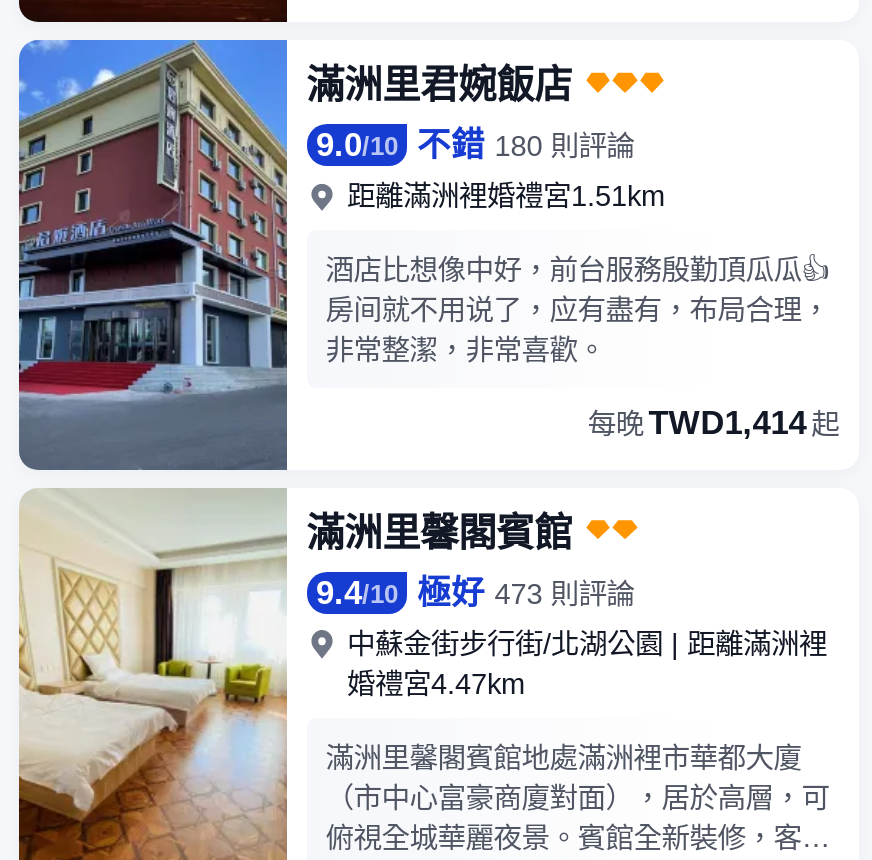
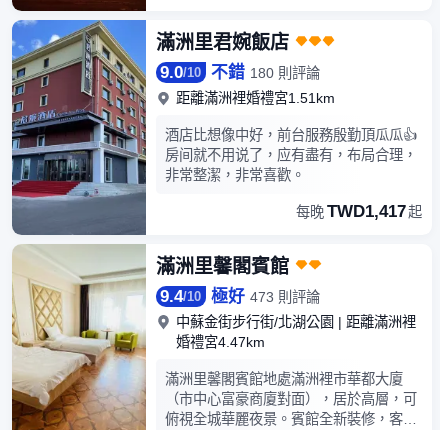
- 每晚 TWD1,414 起
+ 每晚 TWD1,417 起
